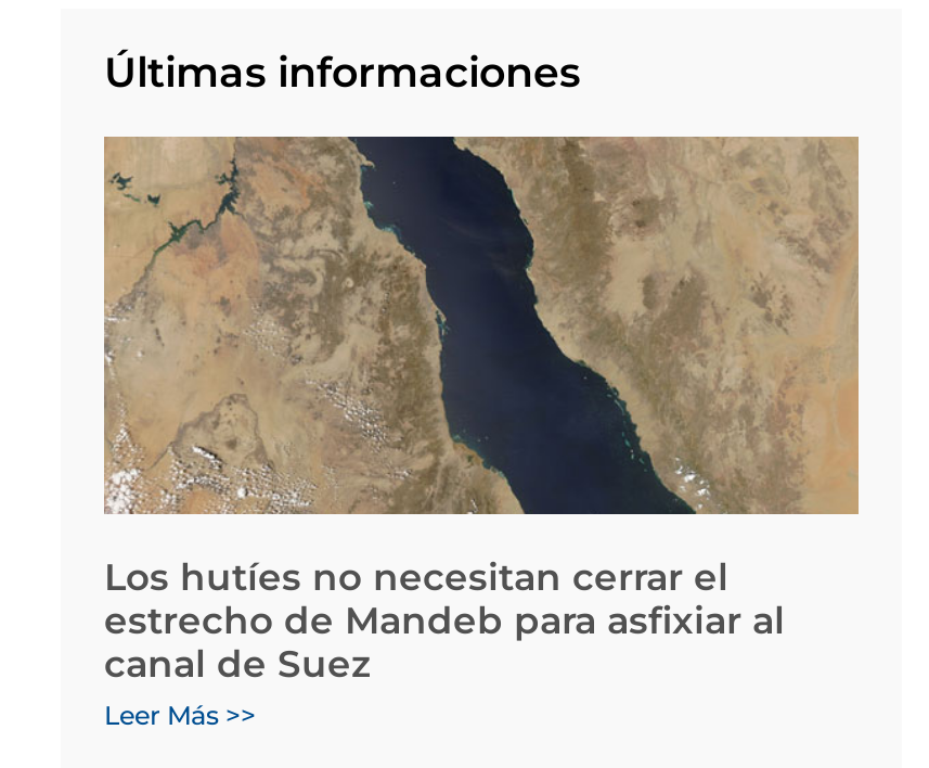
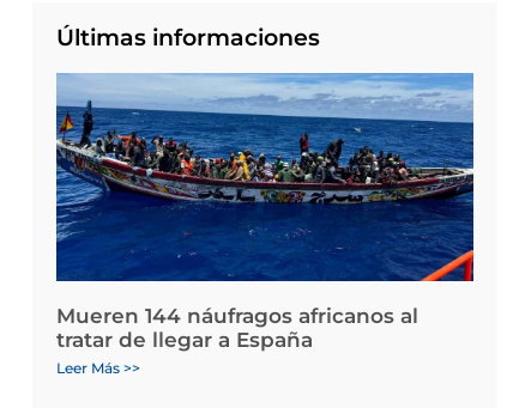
- [image]
- Los hutíes no necesitan cerrar el
- estrecho de Mandeb para asfixiar al
- canal de Suez
+ [image]
+ Mueren 144 náufragos africanos al
+ tratar de llegar a España
